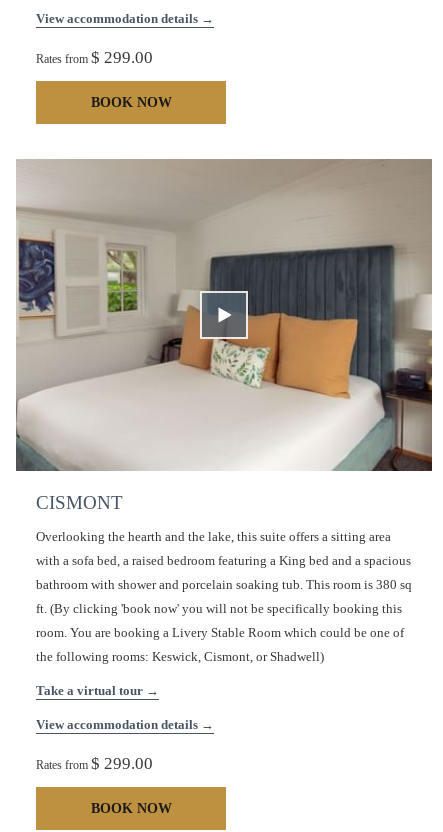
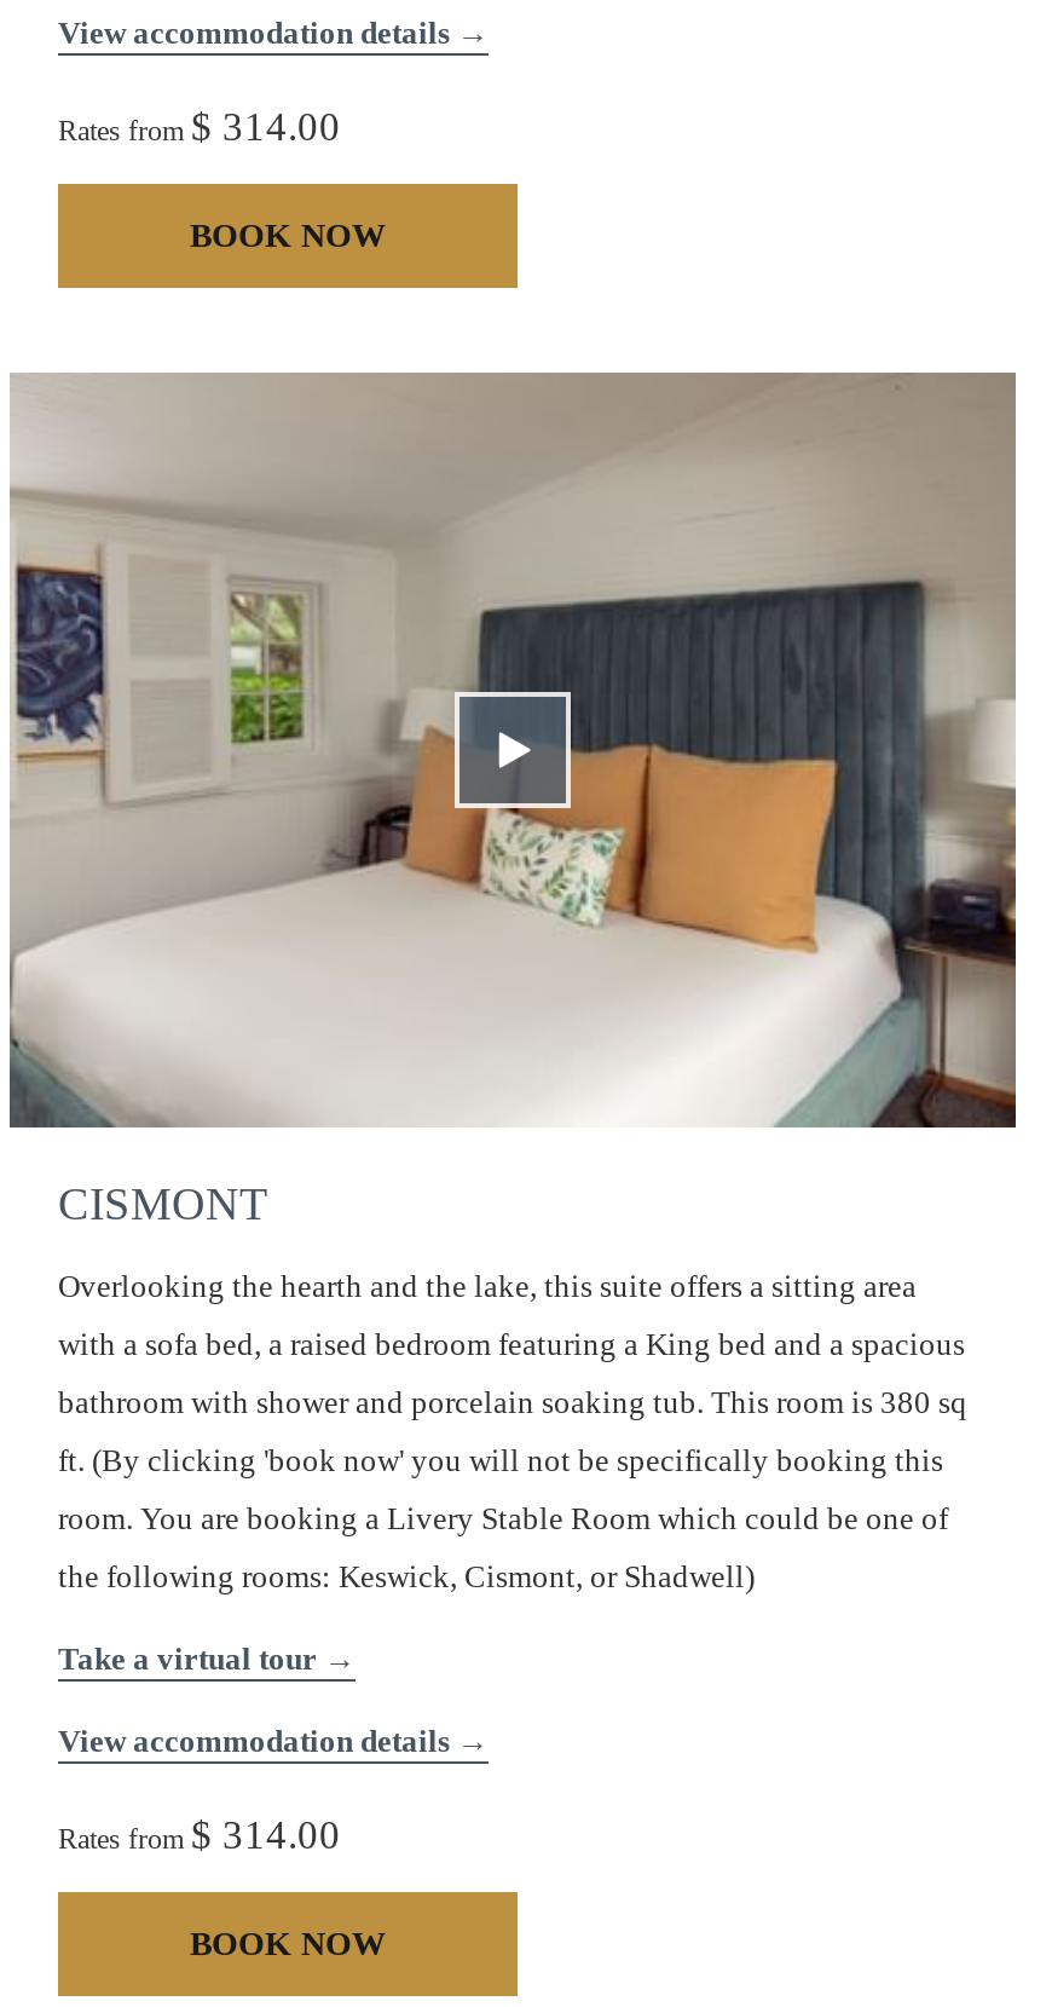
- Rates from $ 299.00
+ Rates from $ 314.00

- Rates from $ 299.00
+ Rates from $ 314.00
